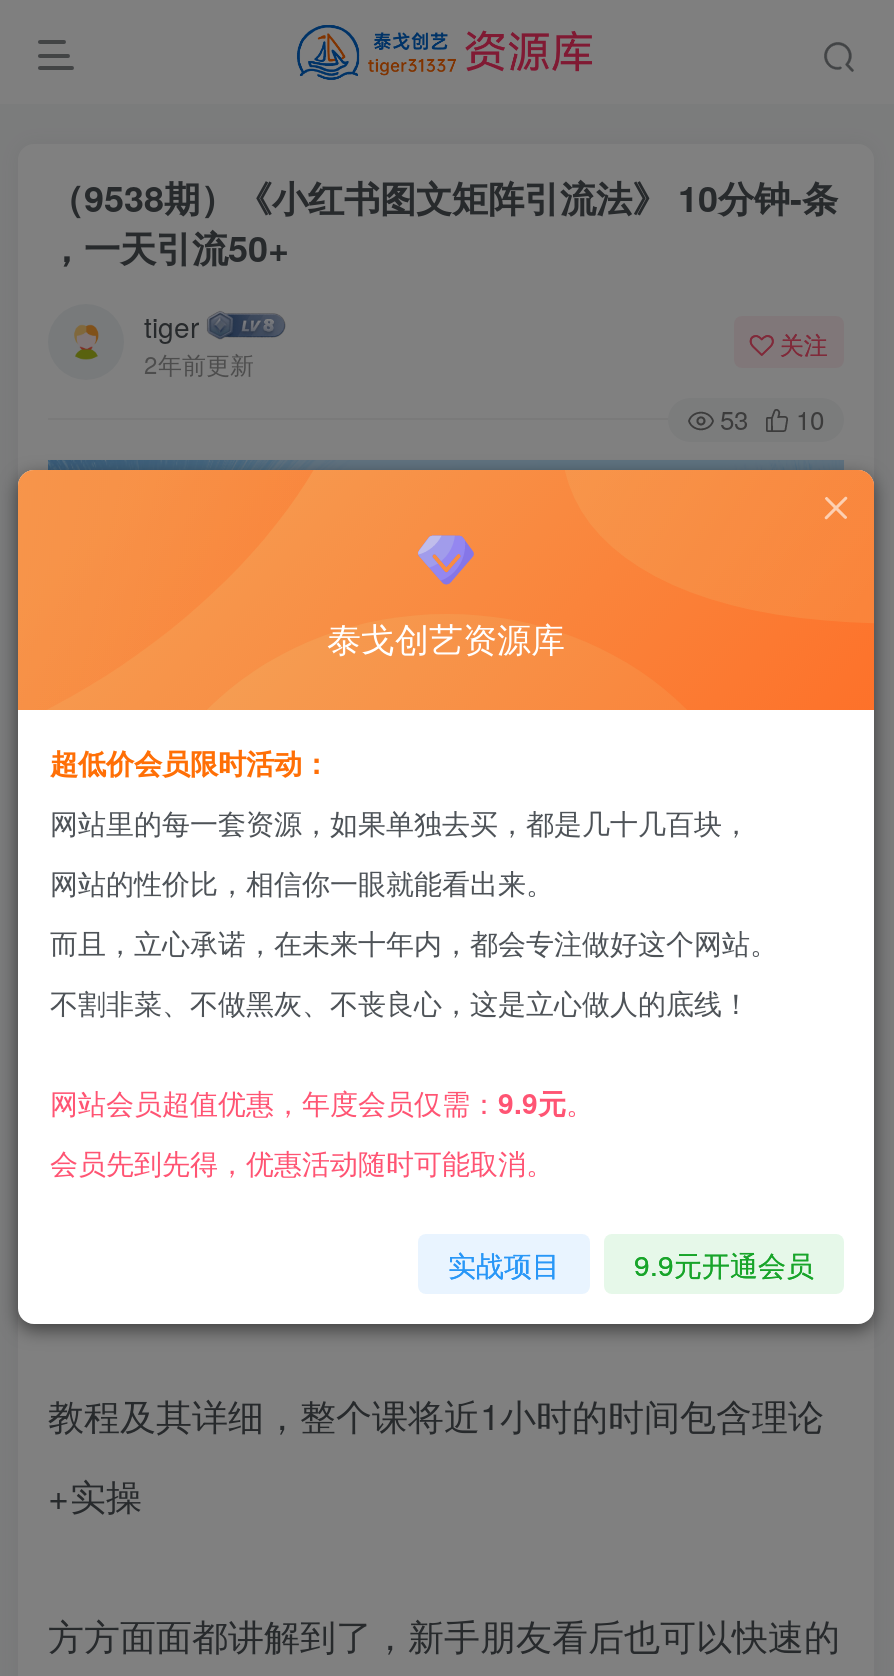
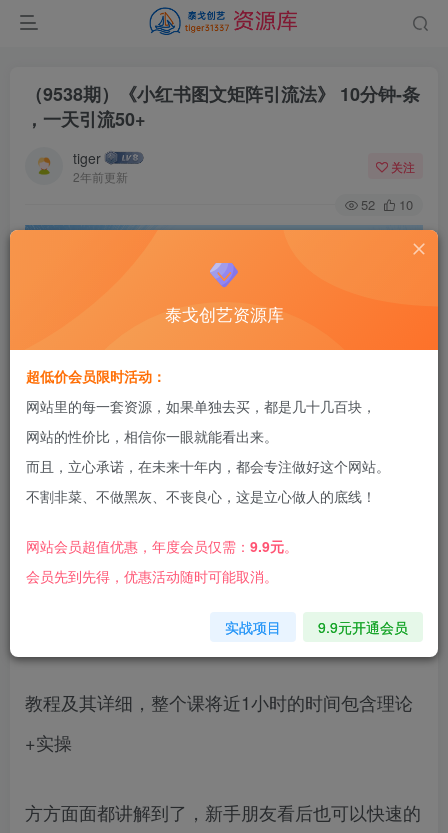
- 53 10
+ 52 10
